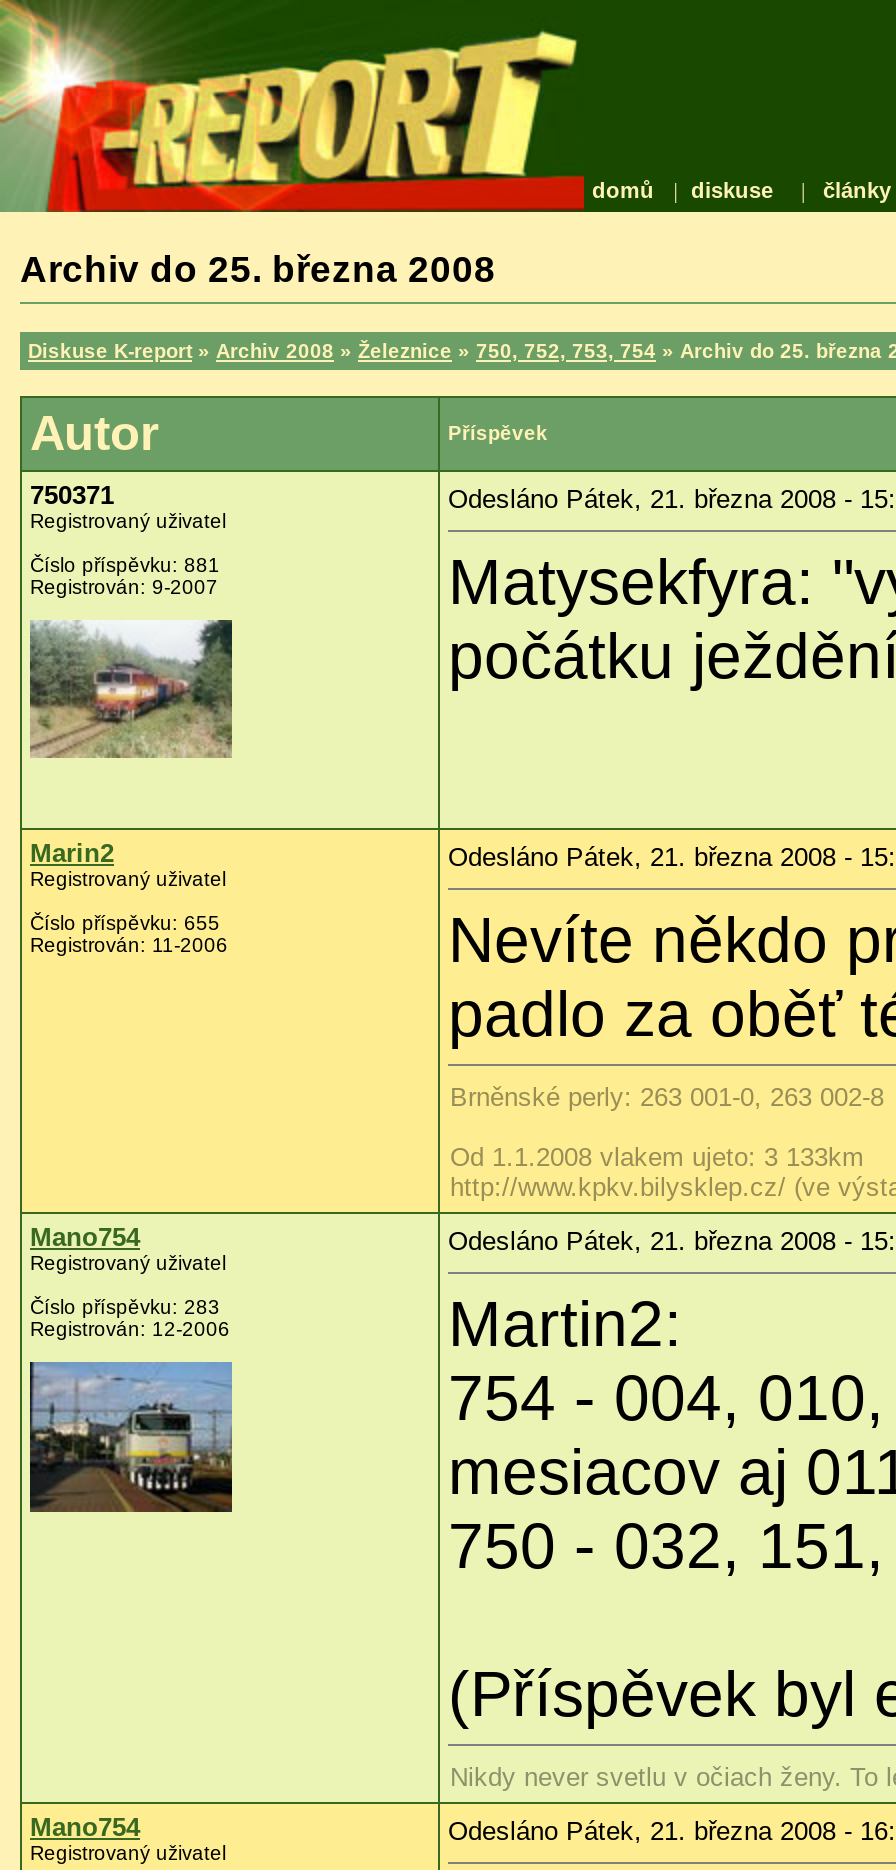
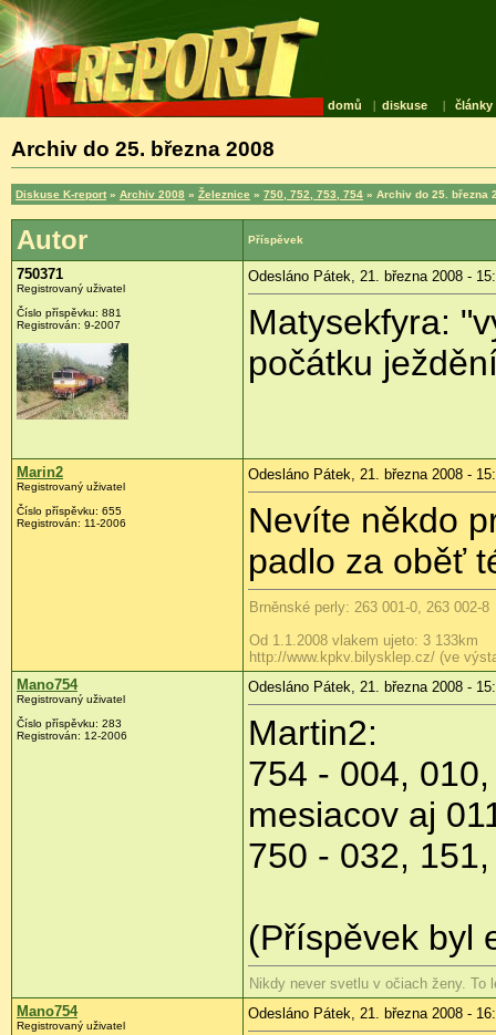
- [image]
